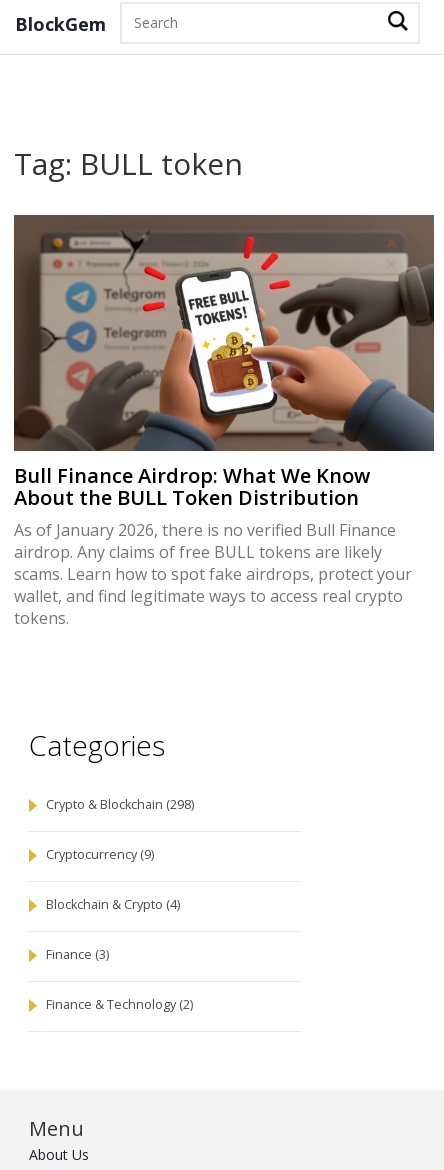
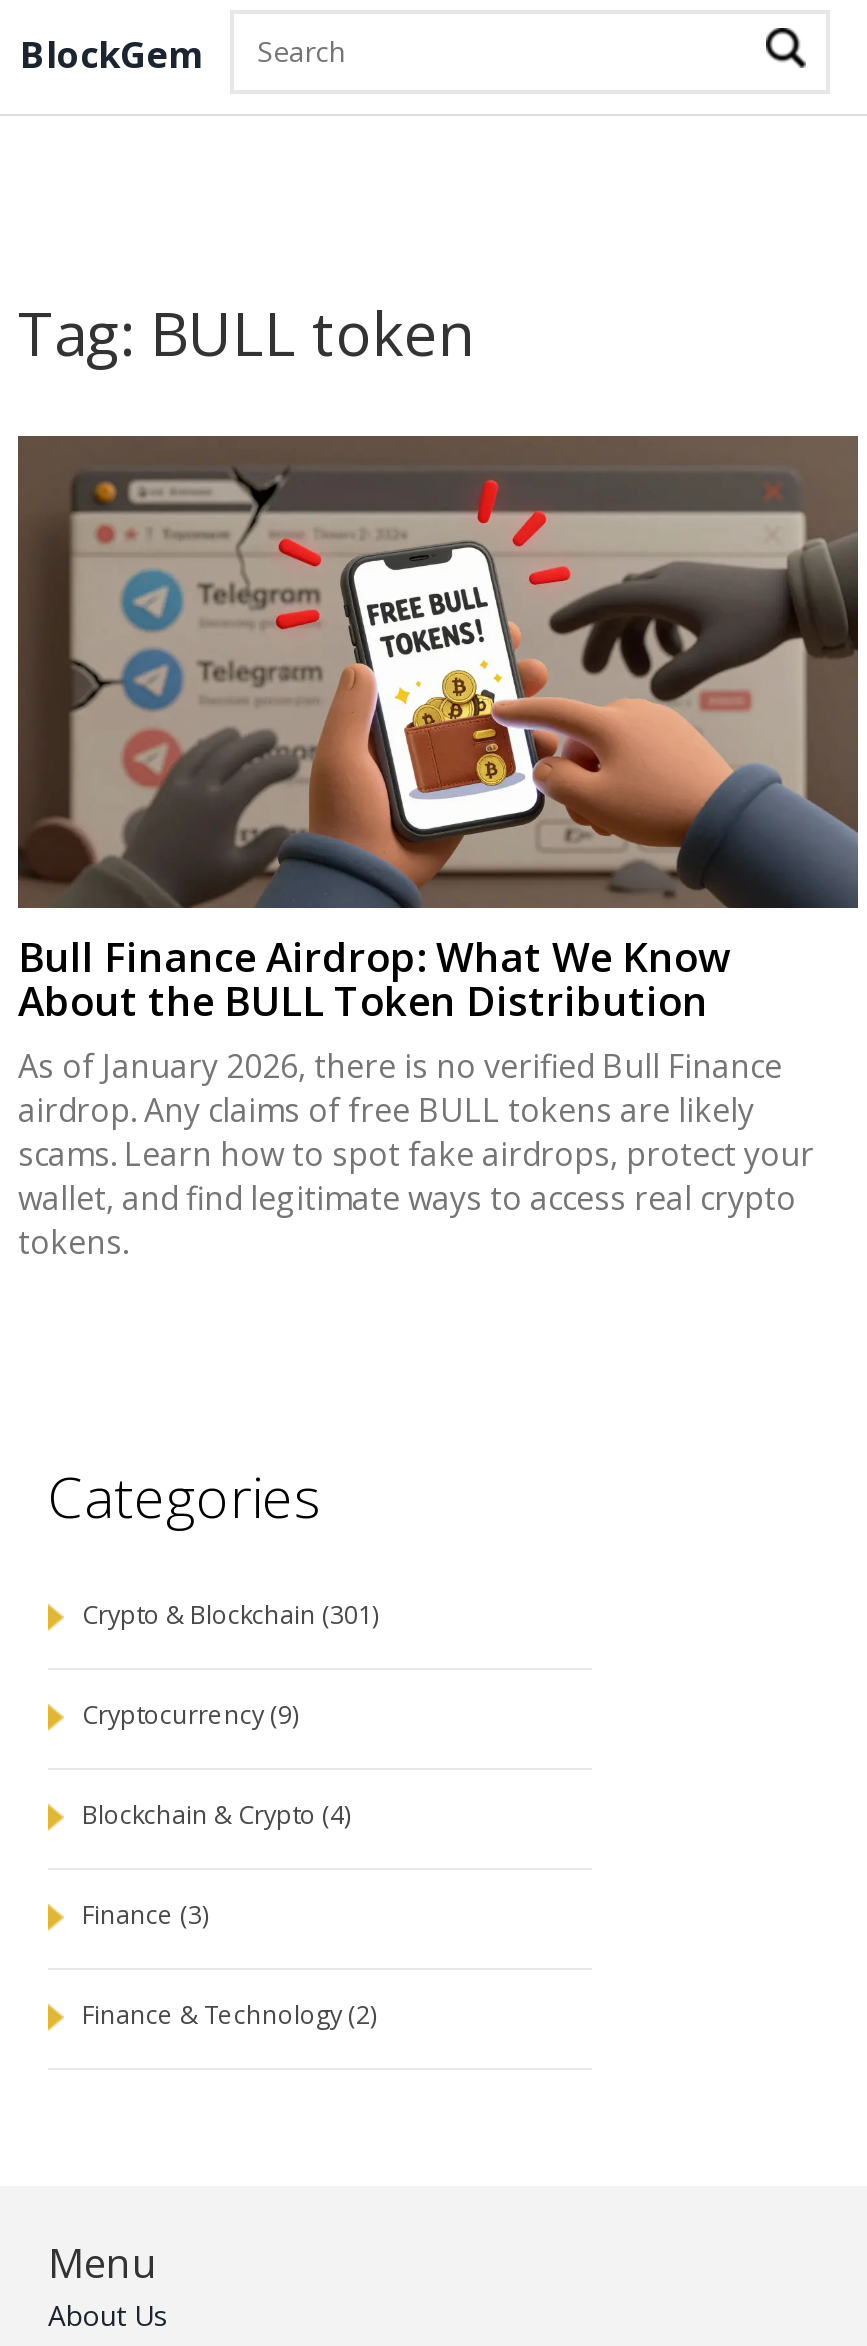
- Crypto & Blockchain (298)
+ Crypto & Blockchain (301)
